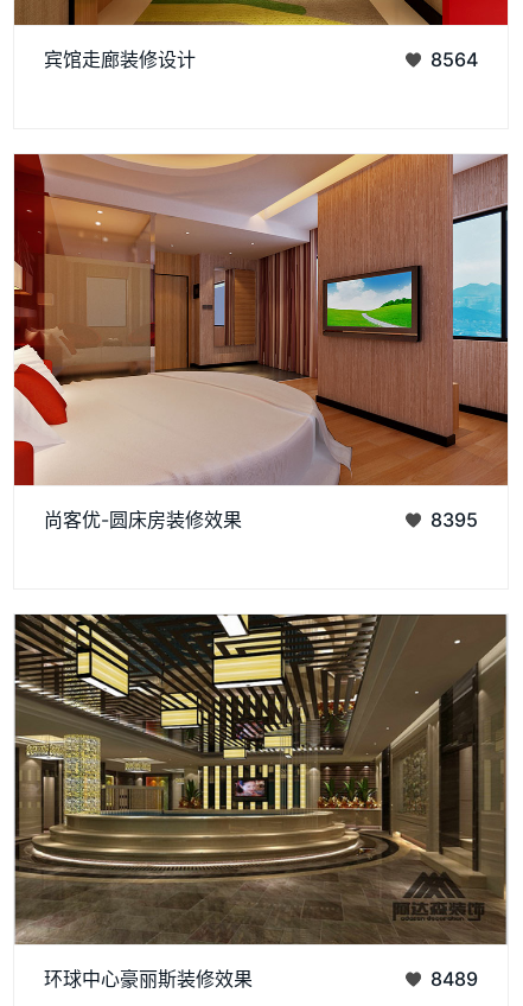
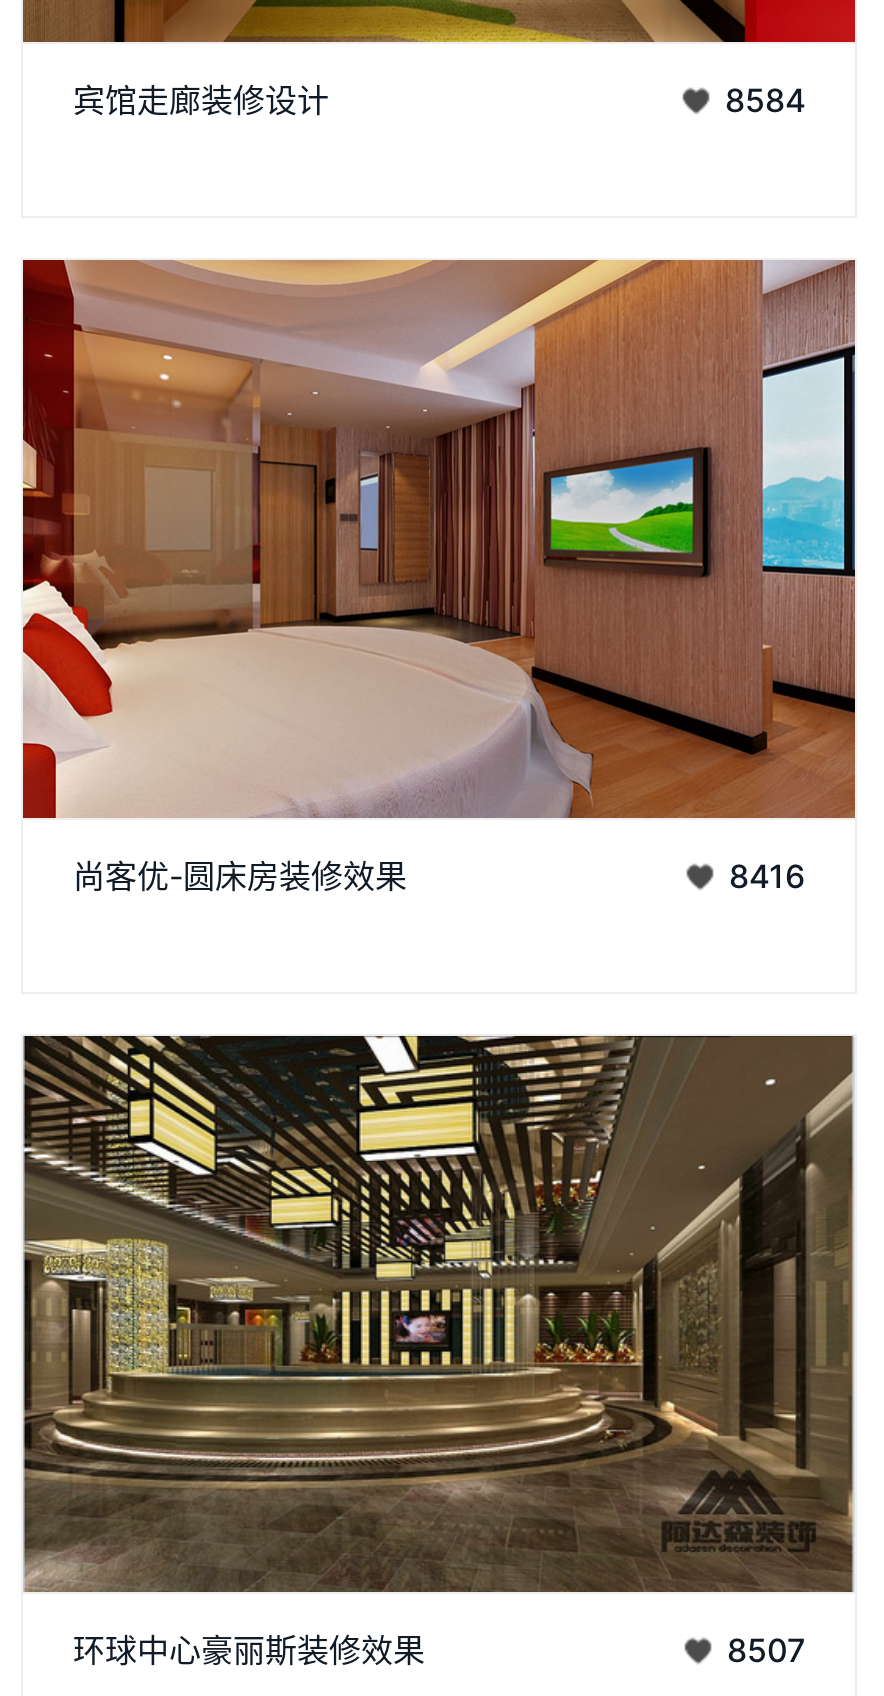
- 8564
+ 8584

- 8395
+ 8416

- 8489
+ 8507
